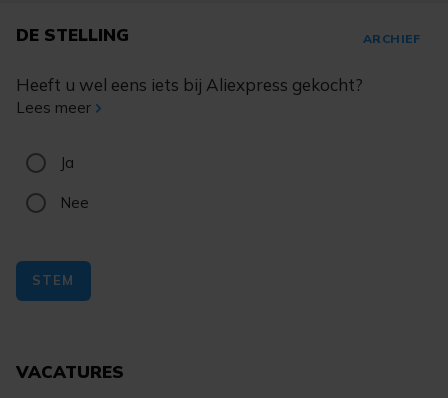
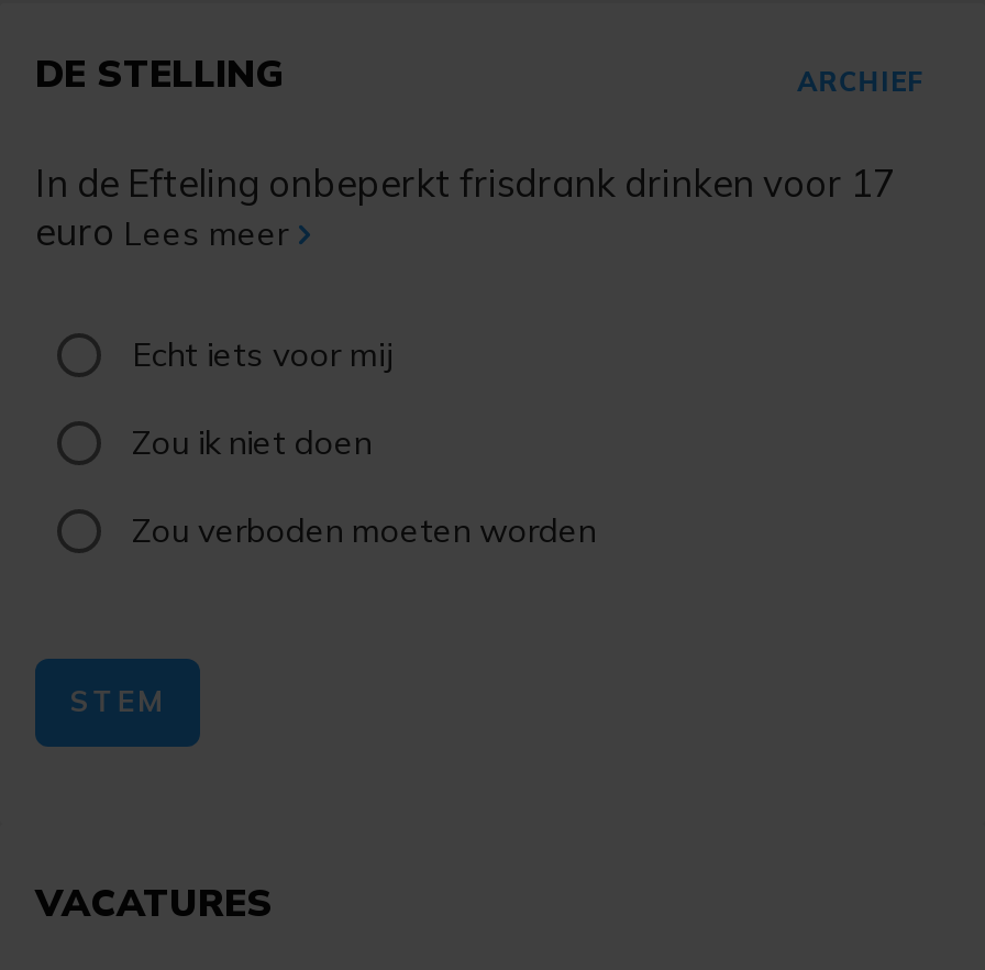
- Heeft u wel eens iets bij Aliexpress gekocht?
- Lees meer
- Ja
- Nee
+ In de Efteling onbeperkt frisdrank drinken voor 17
+ euro Lees meer
+ Echt iets voor mij
+ Zou ik niet doen
+ Zou verboden moeten worden
